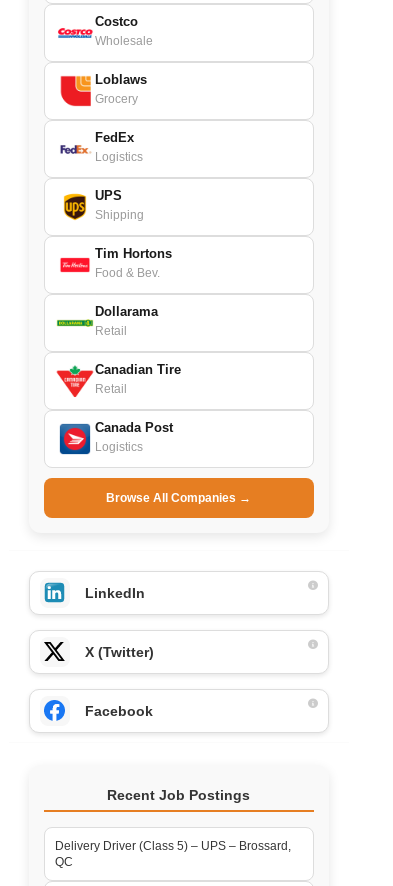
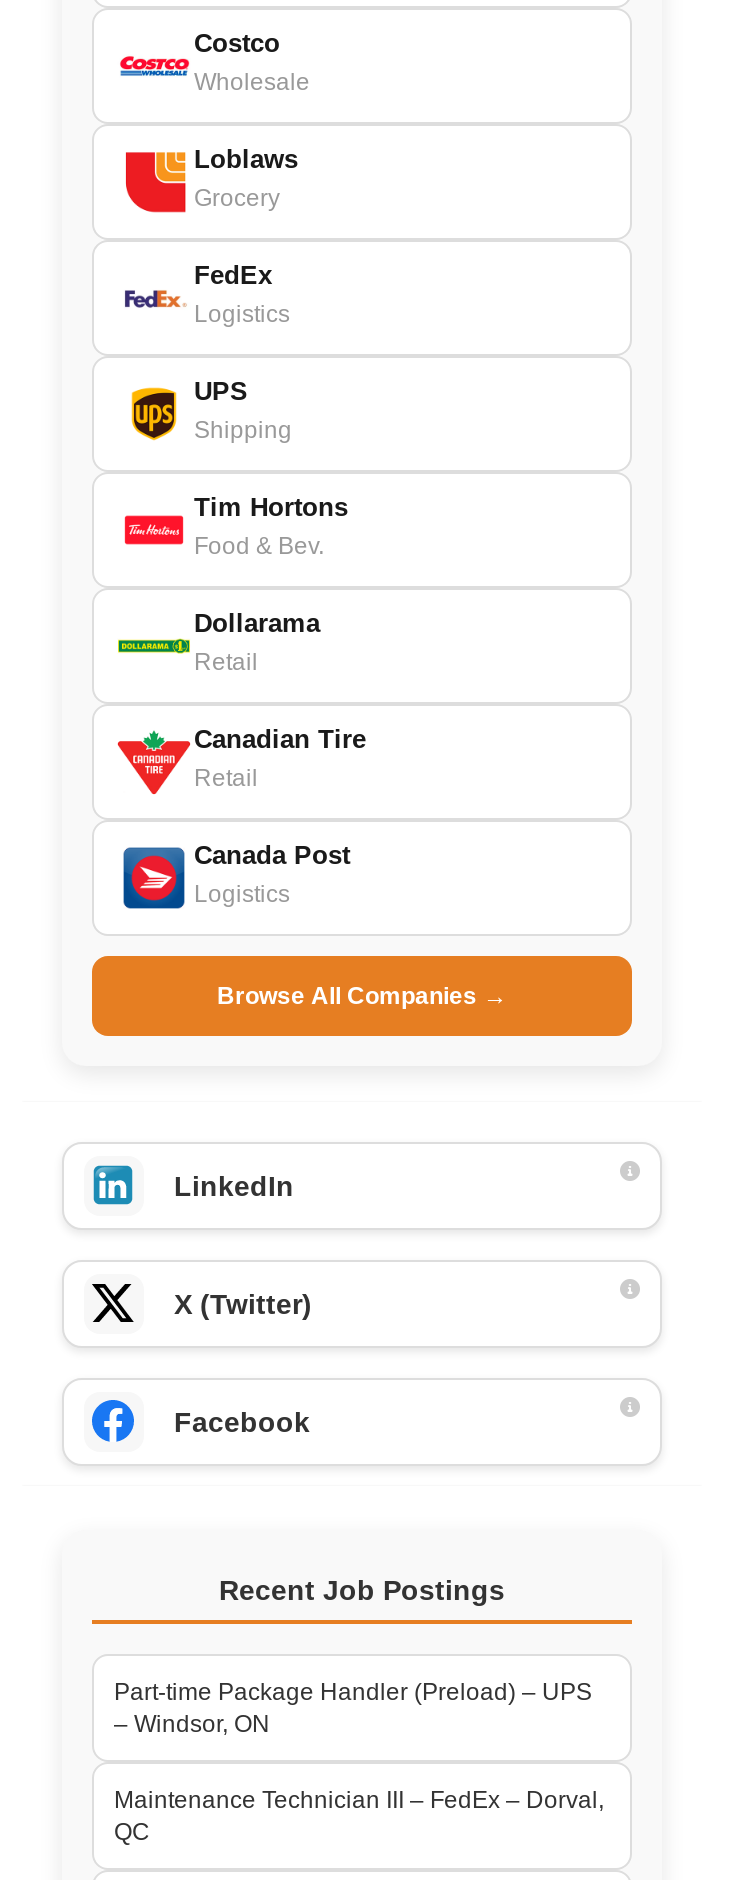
- Delivery Driver (Class 5) – UPS – Brossard,
+ Part-time Package Handler (Preload) – UPS
+ – Windsor, ON
+ Maintenance Technician III – FedEx – Dorval,
